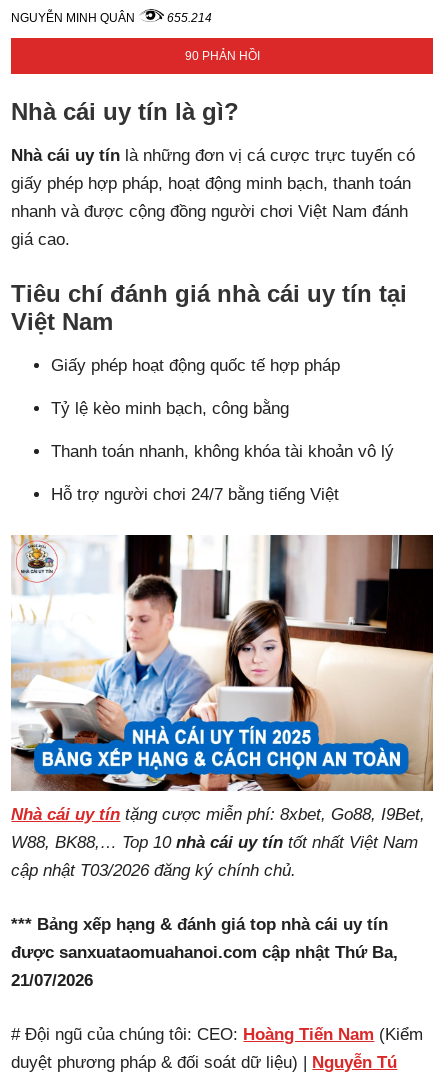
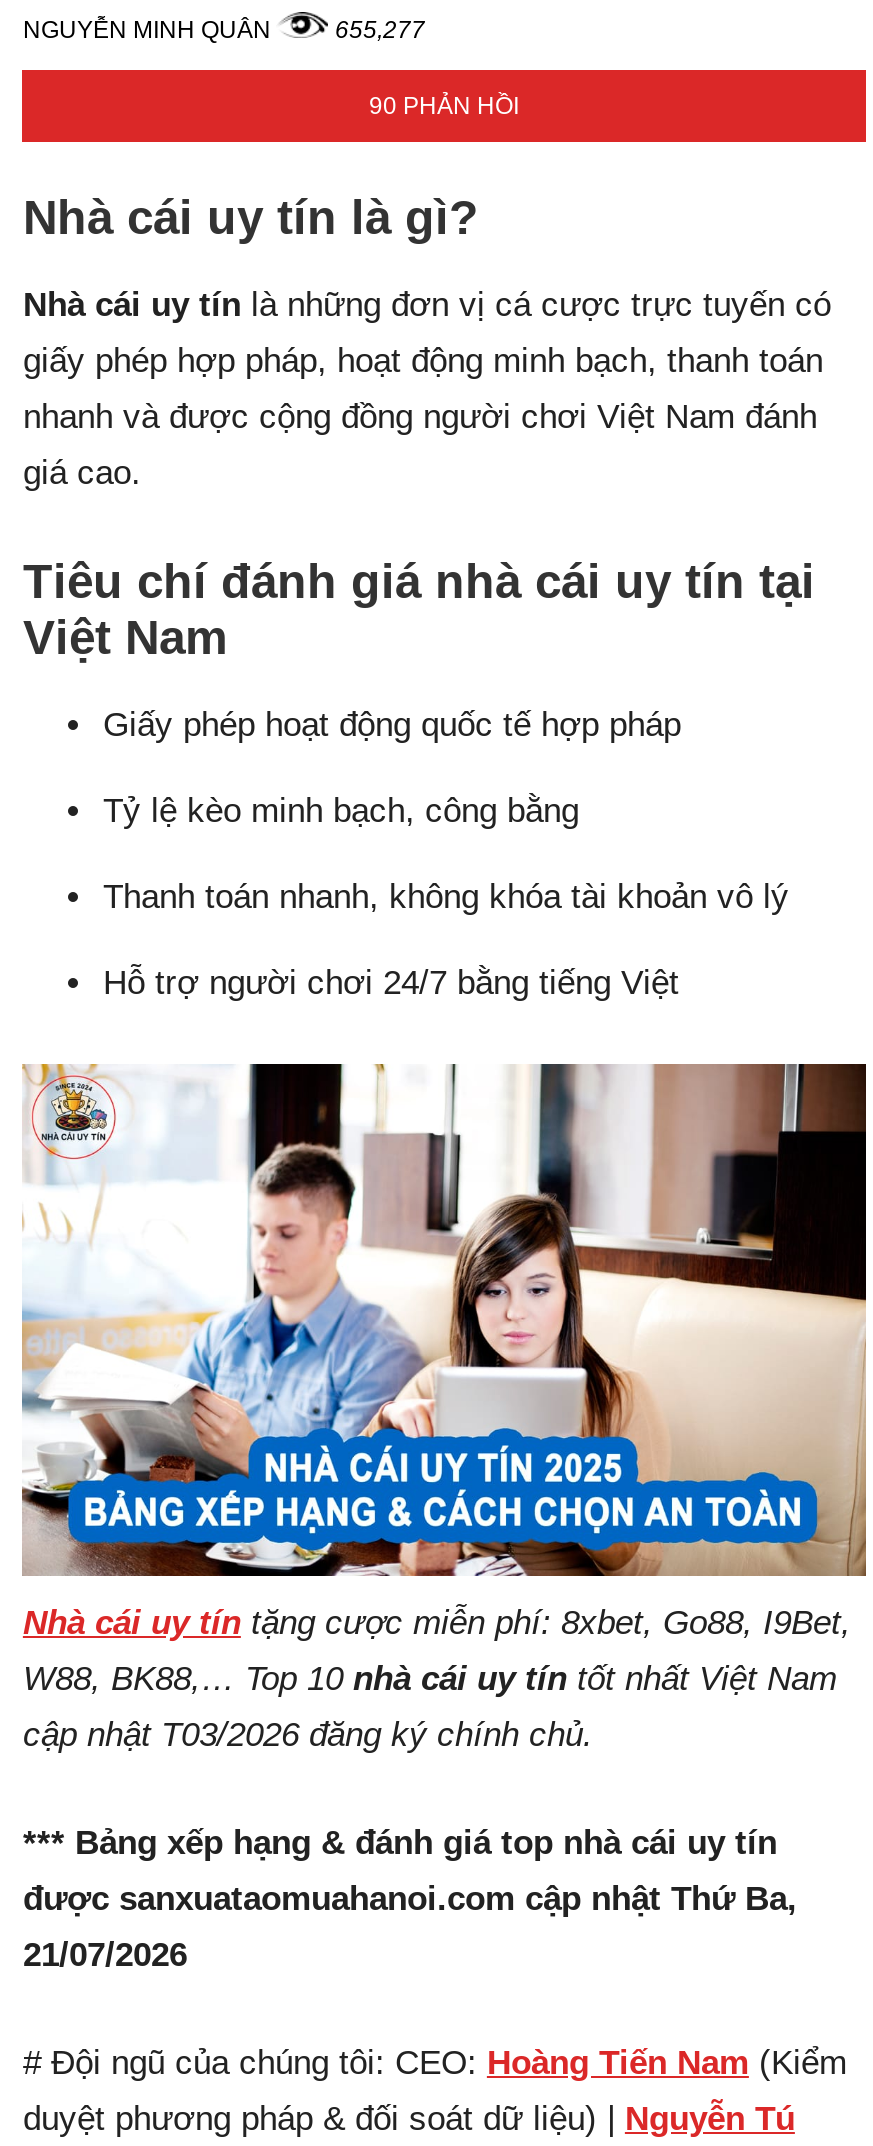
- 655.214
+ 655,277
